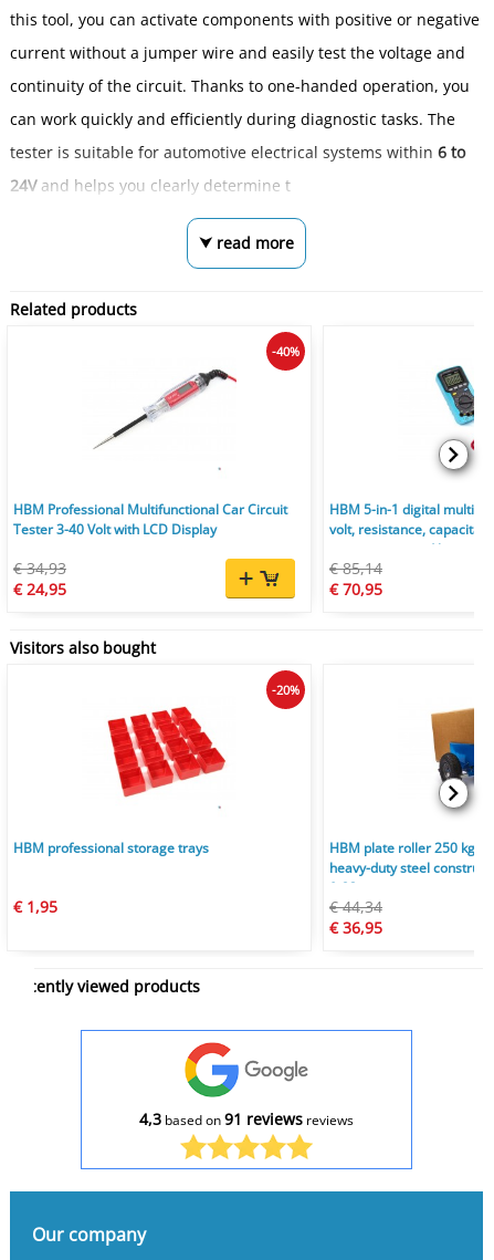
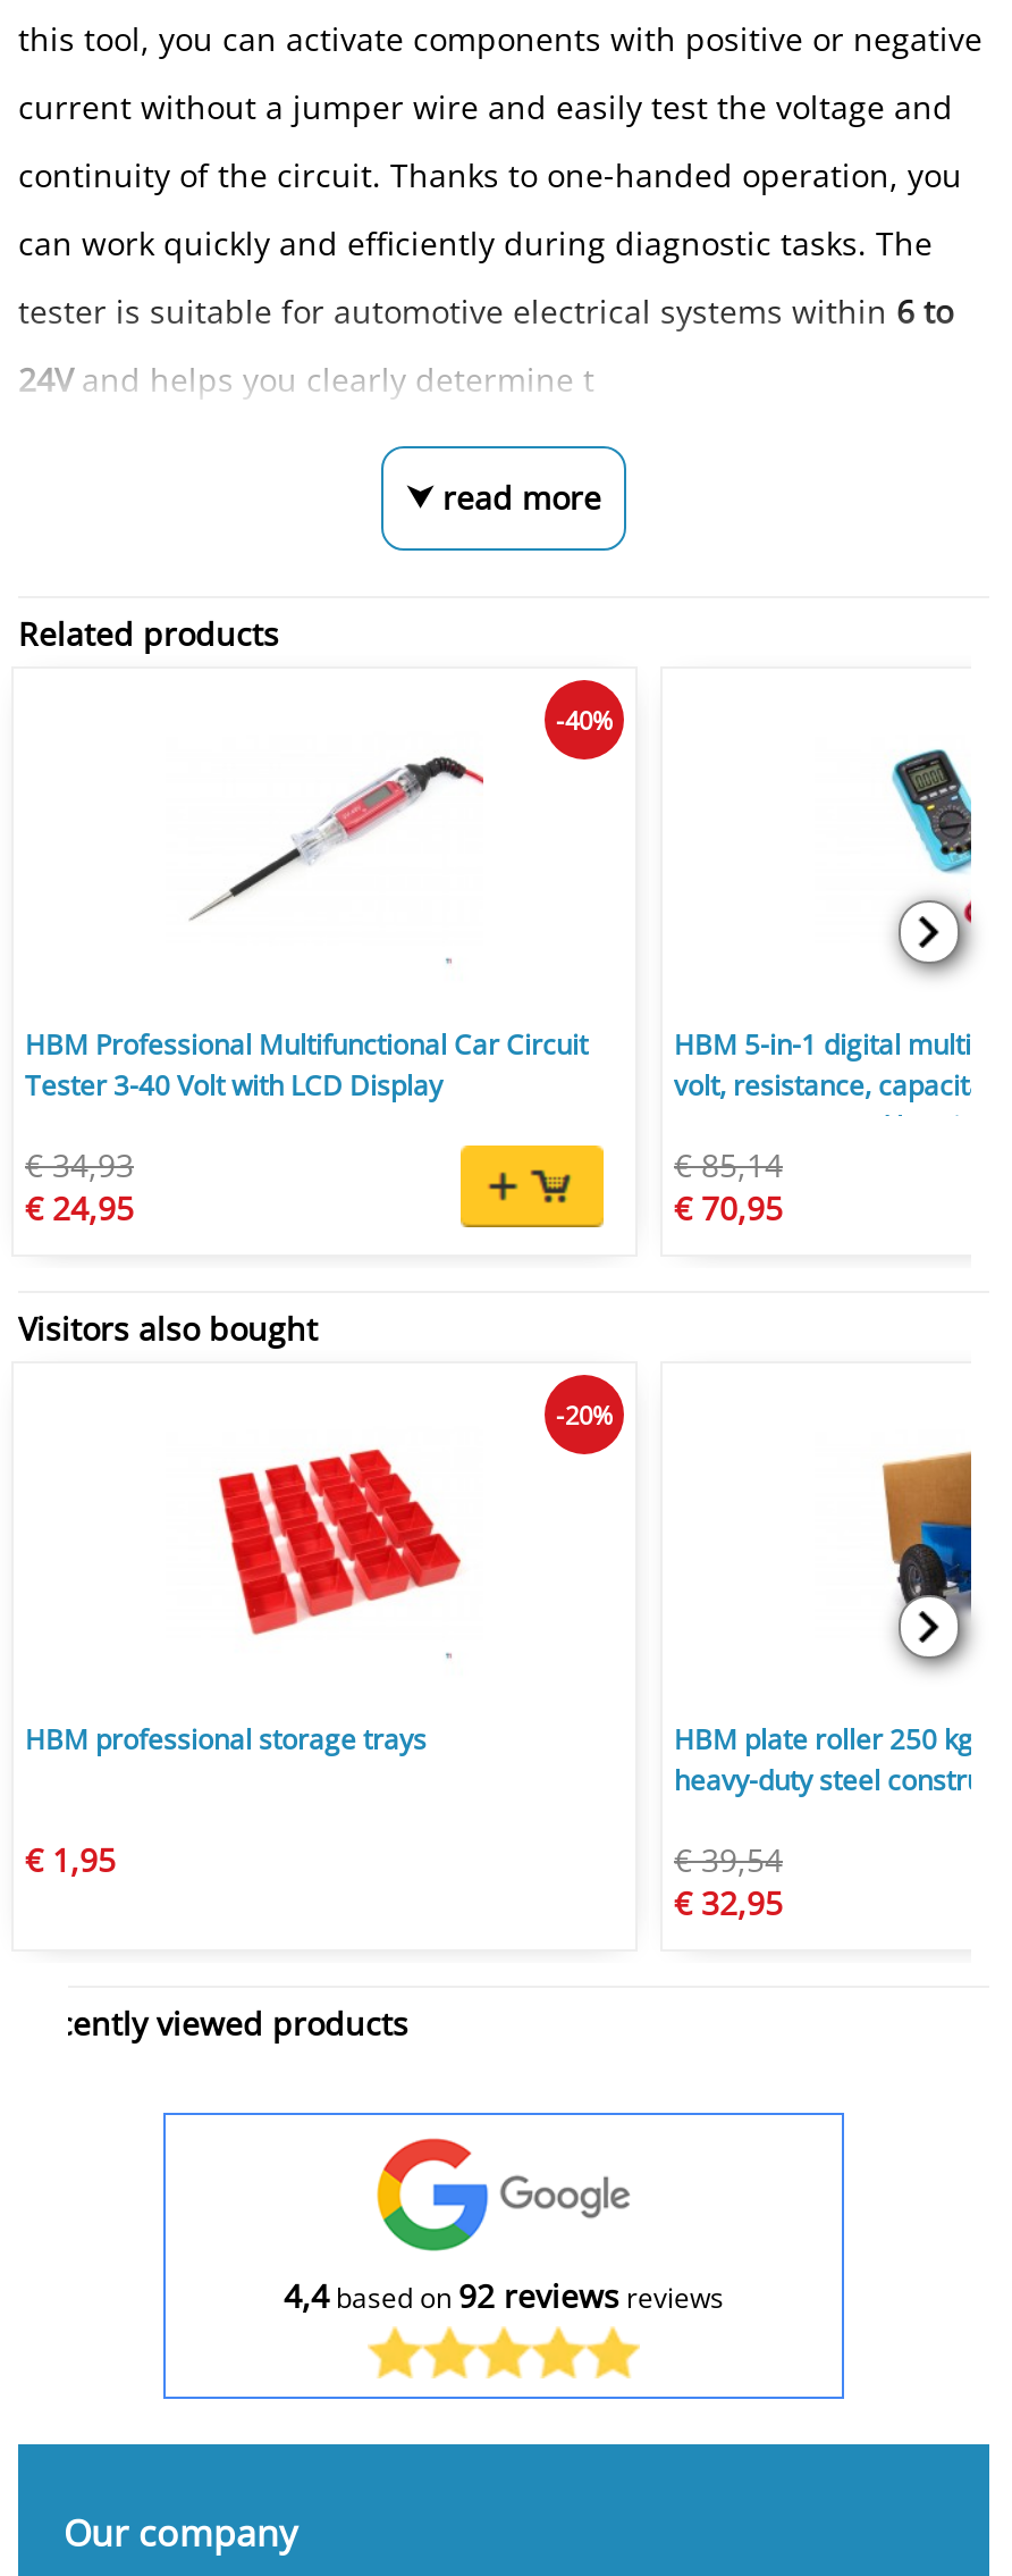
- € 44,34
+ € 39,54

- € 36,95
+ € 32,95

- 4,3 based on 91 reviews reviews
+ 4,4 based on 92 reviews reviews
